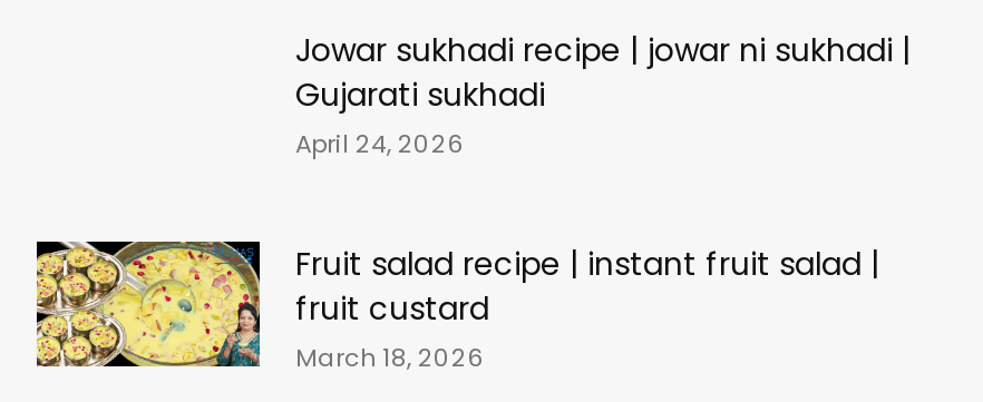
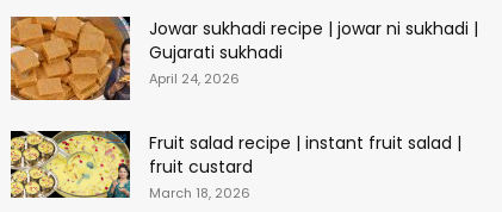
+ [image]
